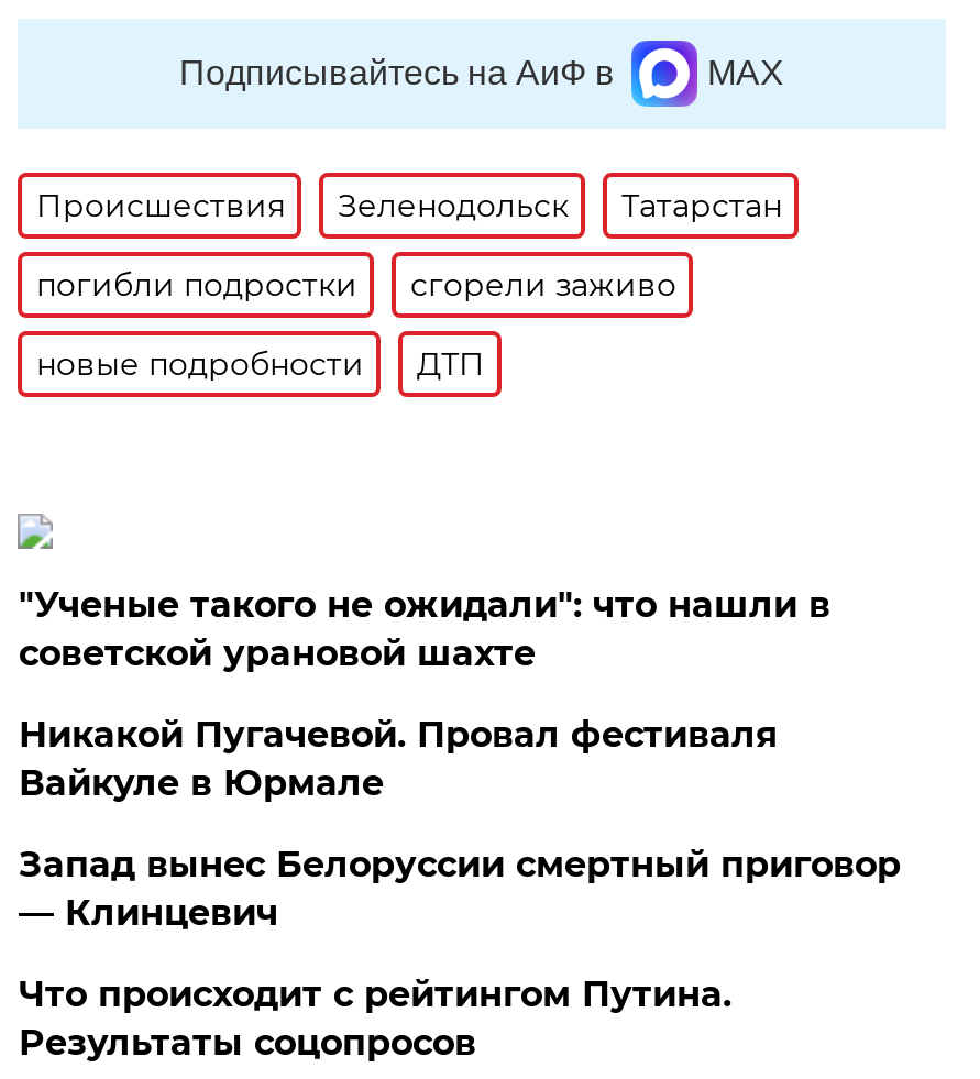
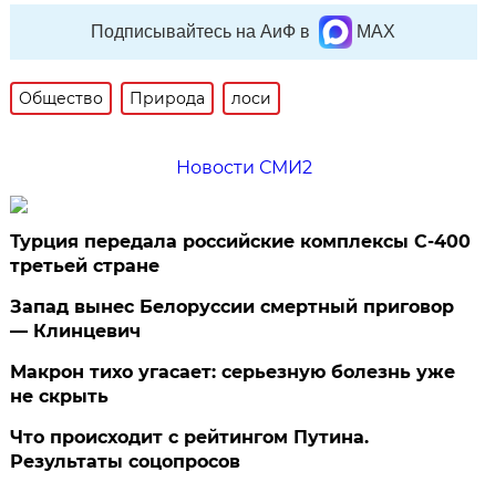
- Происшествия
- Зеленодольск
- Татарстан
- погибли подростки
- сгорели заживо
- новые подробности
- ДТП
+ Общество
+ Природа
+ лоси
+ Новости СМИ2

- "Ученые такого не ожидали": что нашли в
- советской урановой шахте
- Никакой Пугачевой. Провал фестиваля
- Вайкуле в Юрмале
+ Турция передала российские комплексы С-400
+ третьей стране

moved up: Запад вынес Белоруссии смертный приговор | — Клинцевич

+ Макрон тихо угасает: серьезную болезнь уже
+ не скрыть
